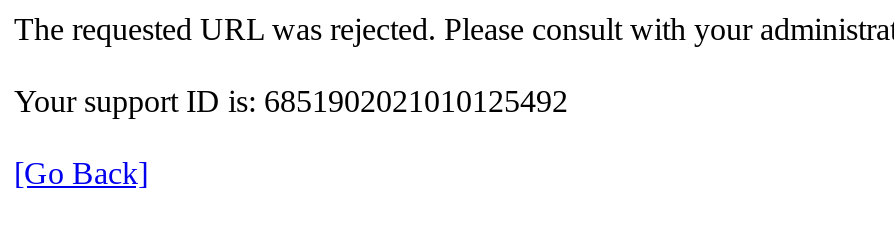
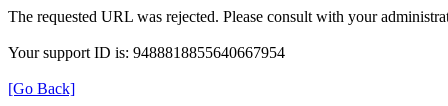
- Your support ID is: 6851902021010125492
+ Your support ID is: 9488818855640667954
